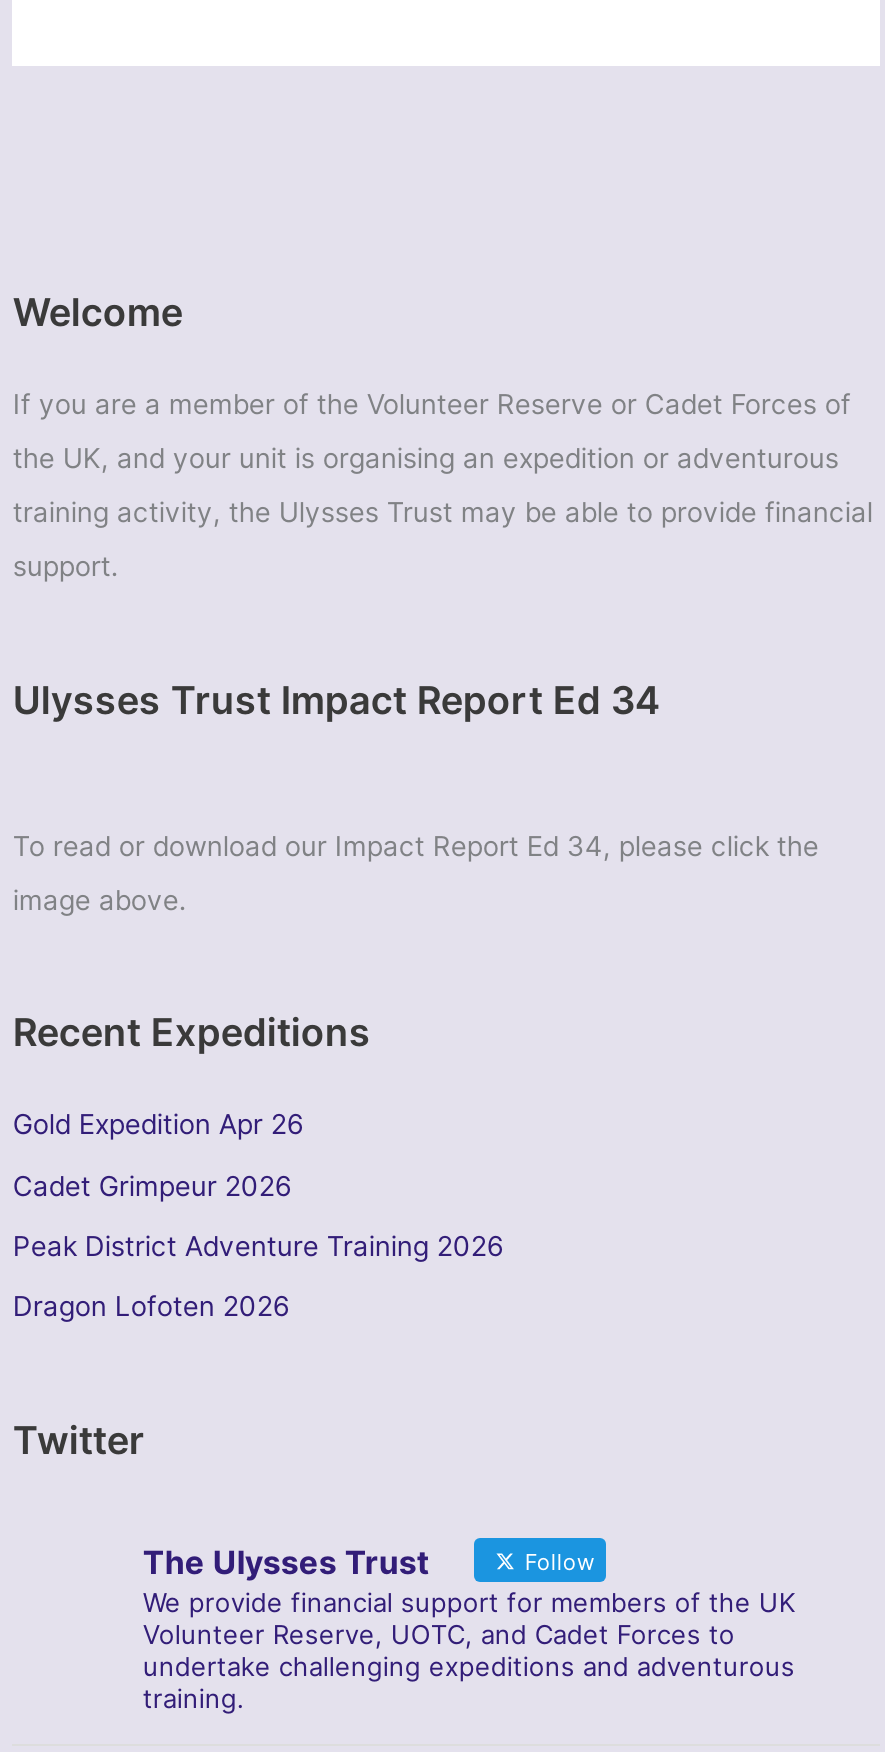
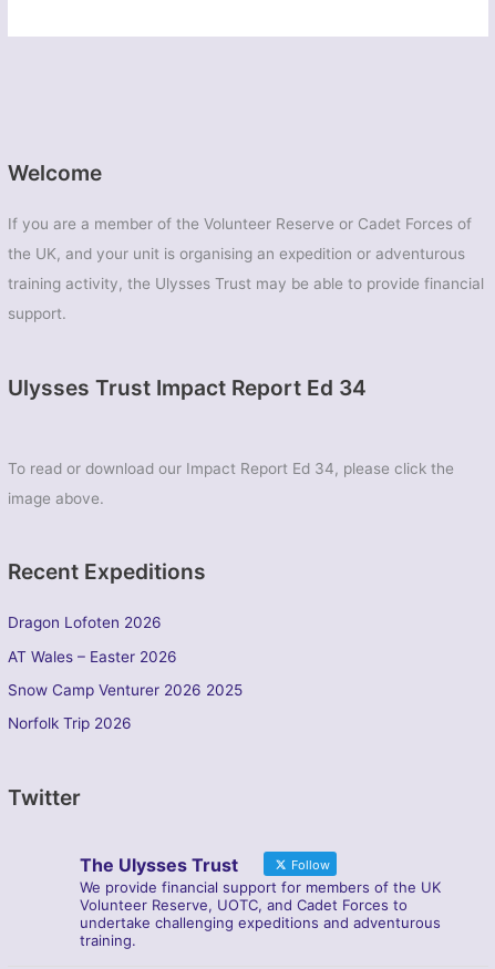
- Gold Expedition Apr 26
- Cadet Grimpeur 2026
- Peak District Adventure Training 2026

moved up: Dragon Lofoten 2026

+ AT Wales – Easter 2026
+ Snow Camp Venturer 2026 2025
+ Norfolk Trip 2026
